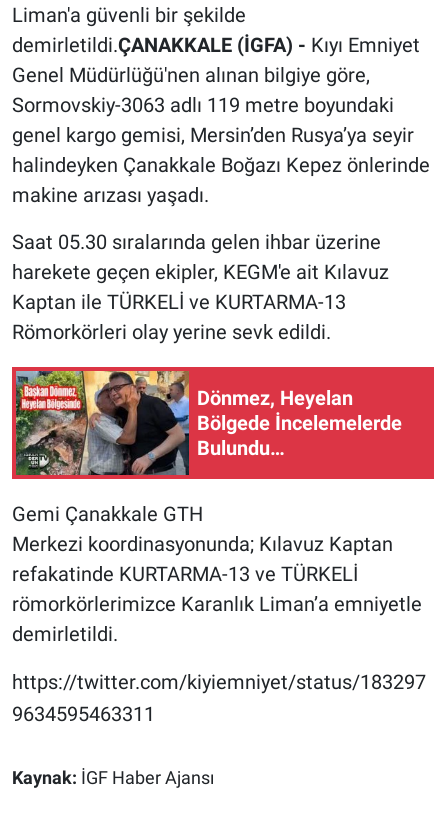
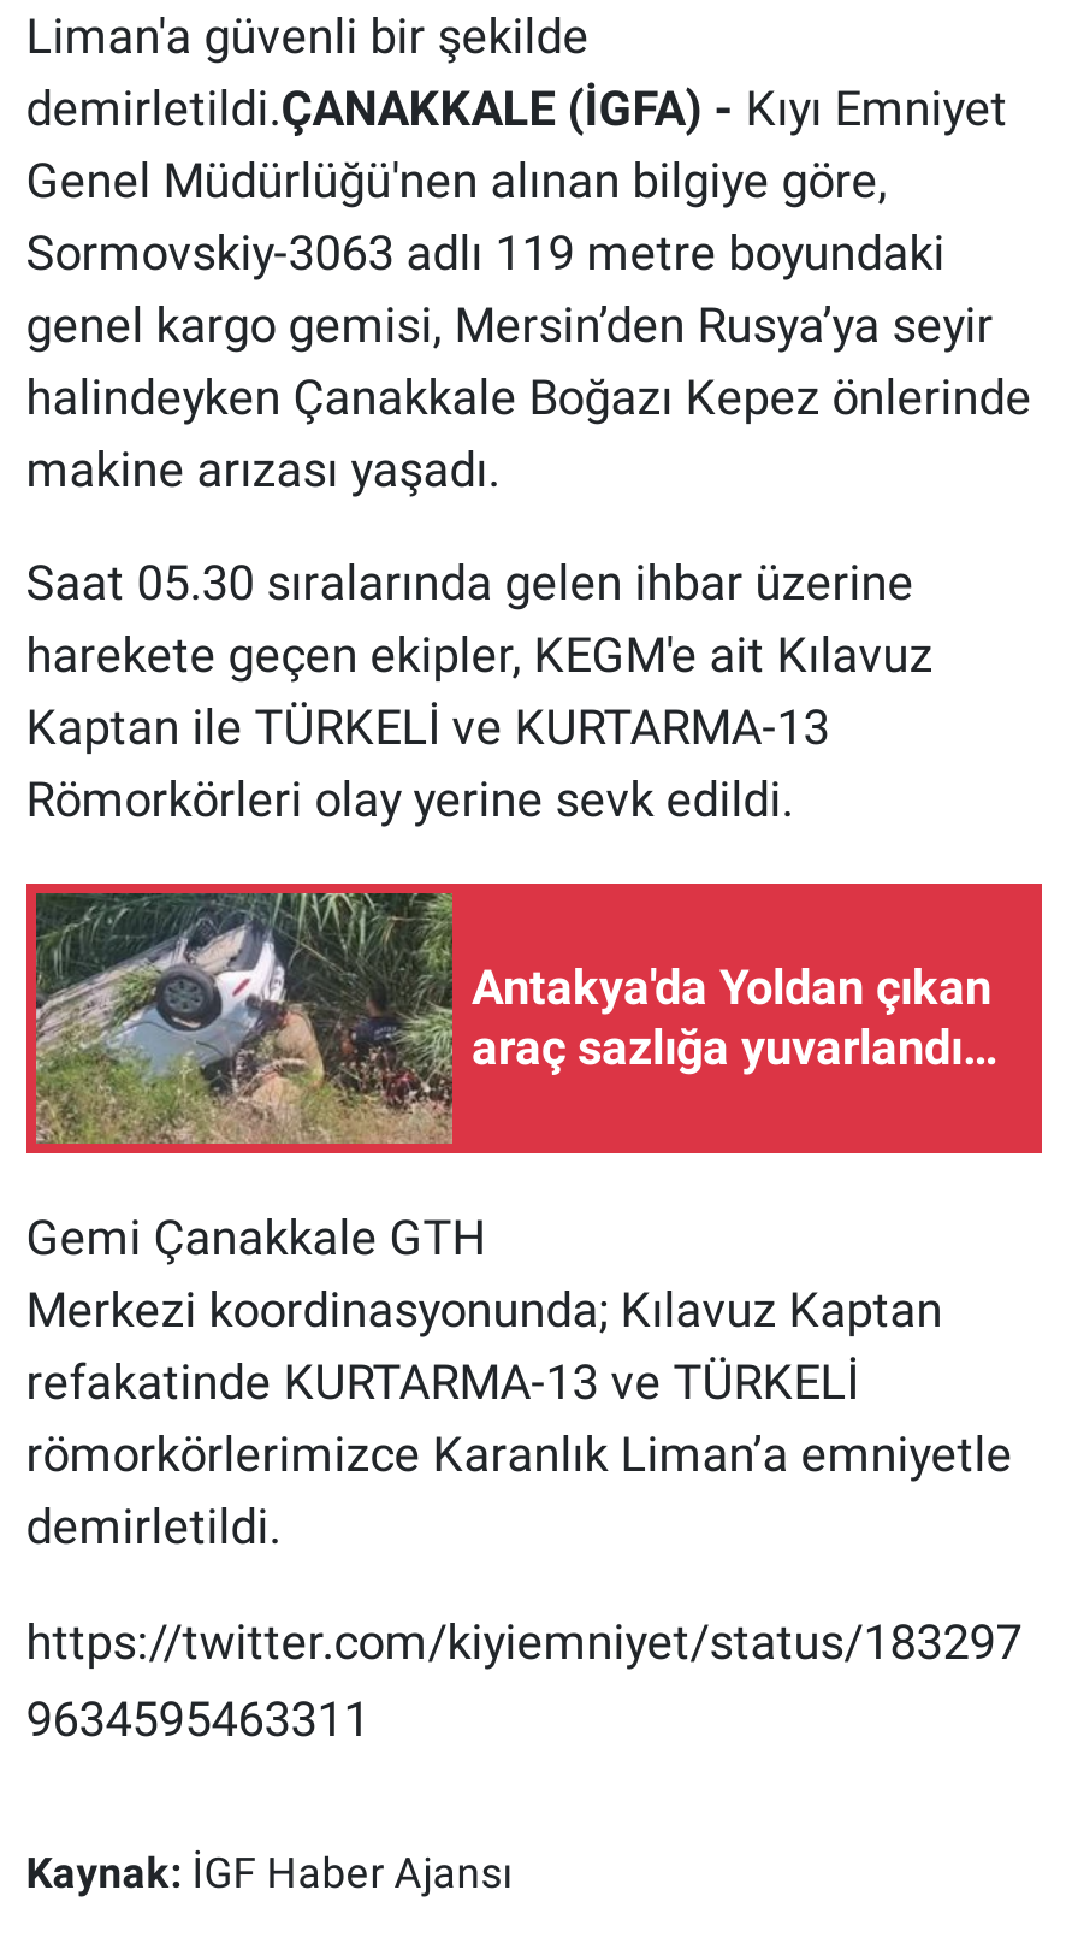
- [image]
- Dönmez, Heyelan
- Bölgede İncelemelerde
- Bulundu…
+ [image]
+ Antakya'da Yoldan çıkan
+ araç sazlığa yuvarlandı…
